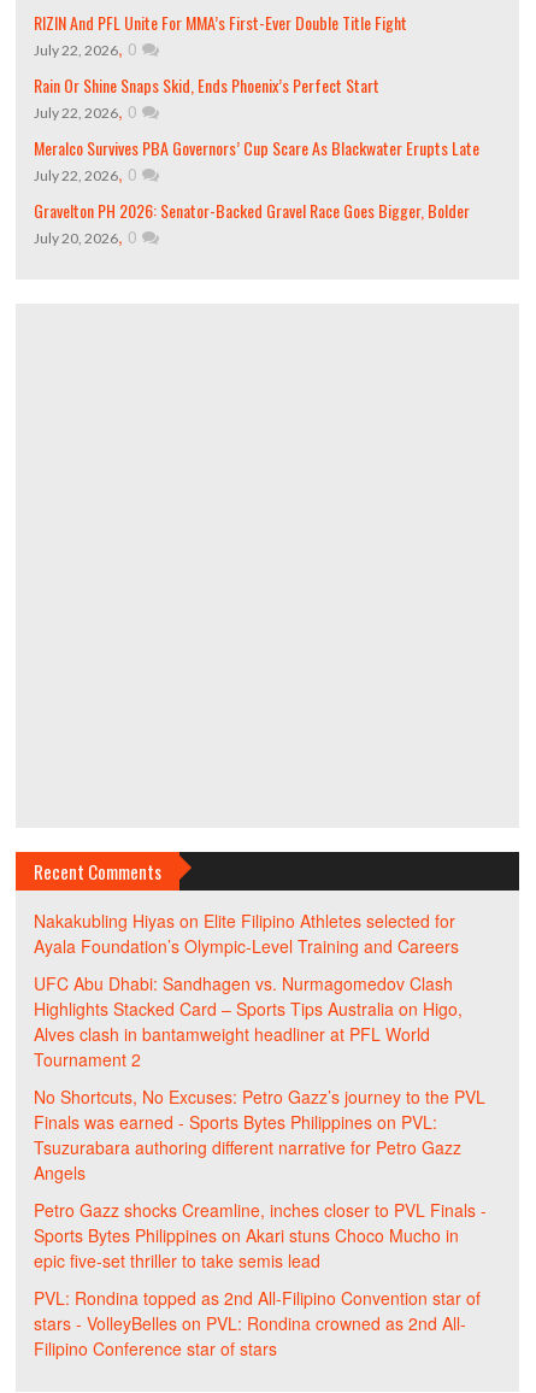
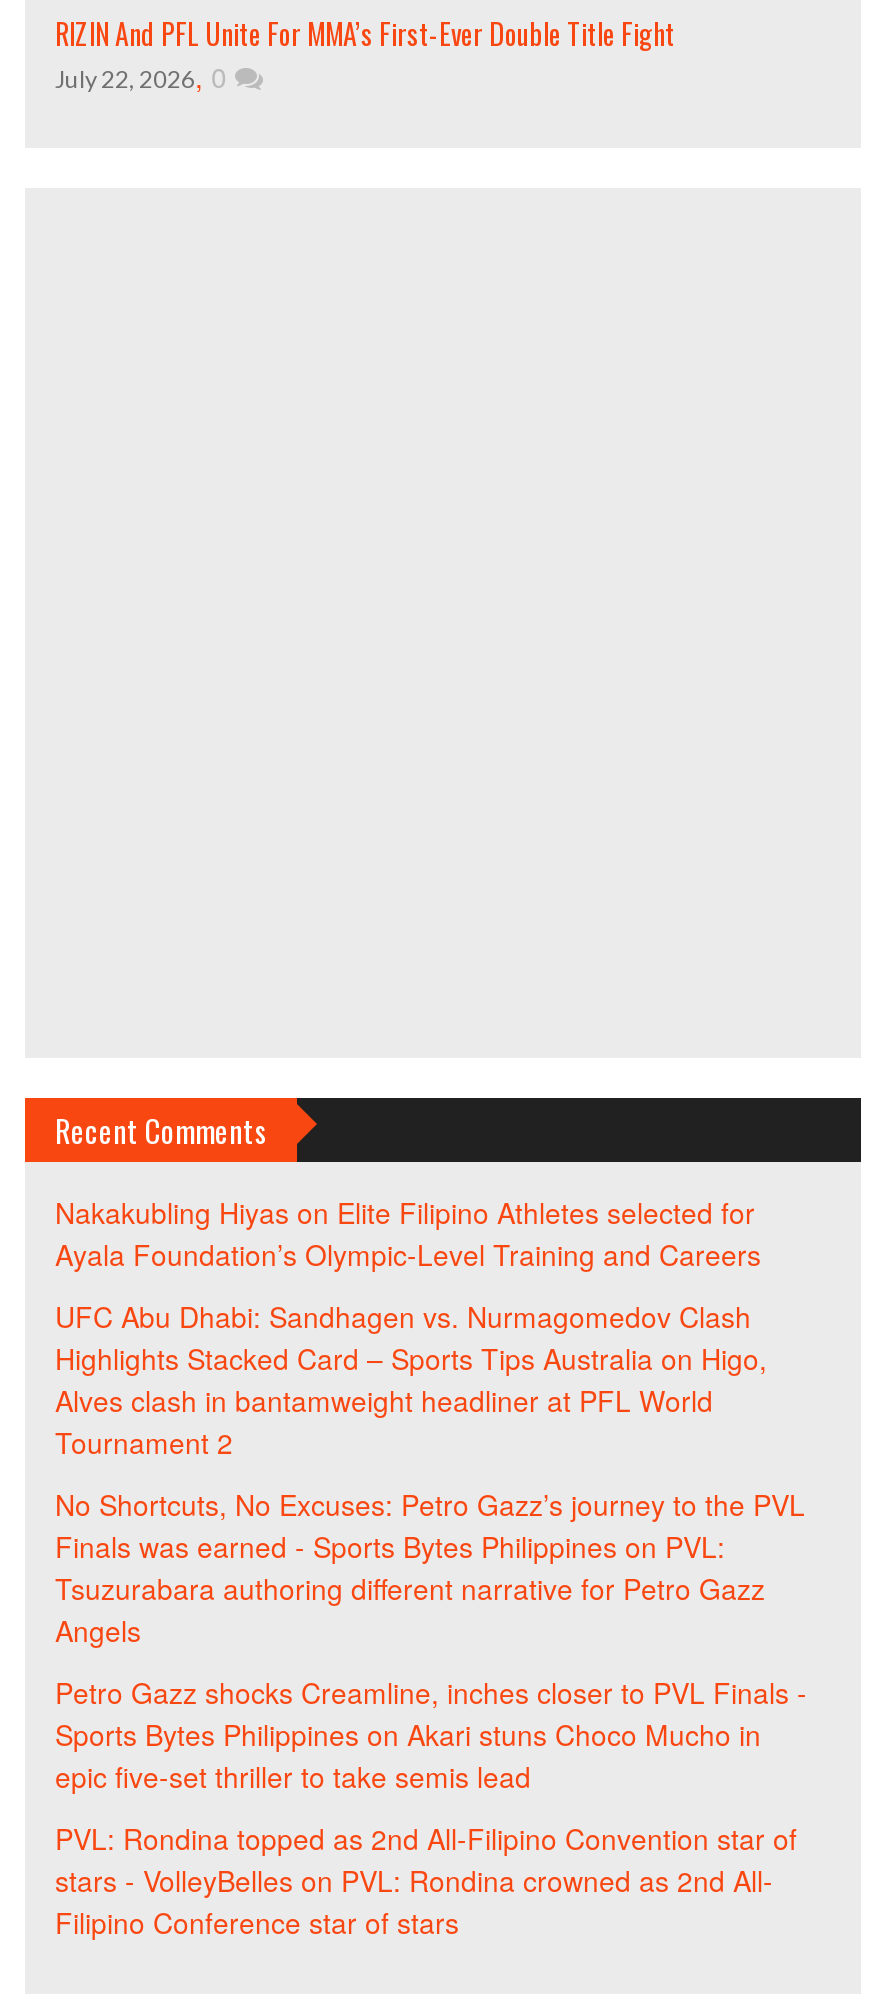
- Rain Or Shine Snaps Skid, Ends Phoenix’s Perfect Start
- July 22, 2026, 0
- Meralco Survives PBA Governors’ Cup Scare As Blackwater Erupts Late
- July 22, 2026, 0
- Gravelton PH 2026: Senator-Backed Gravel Race Goes Bigger, Bolder
- July 20, 2026, 0
